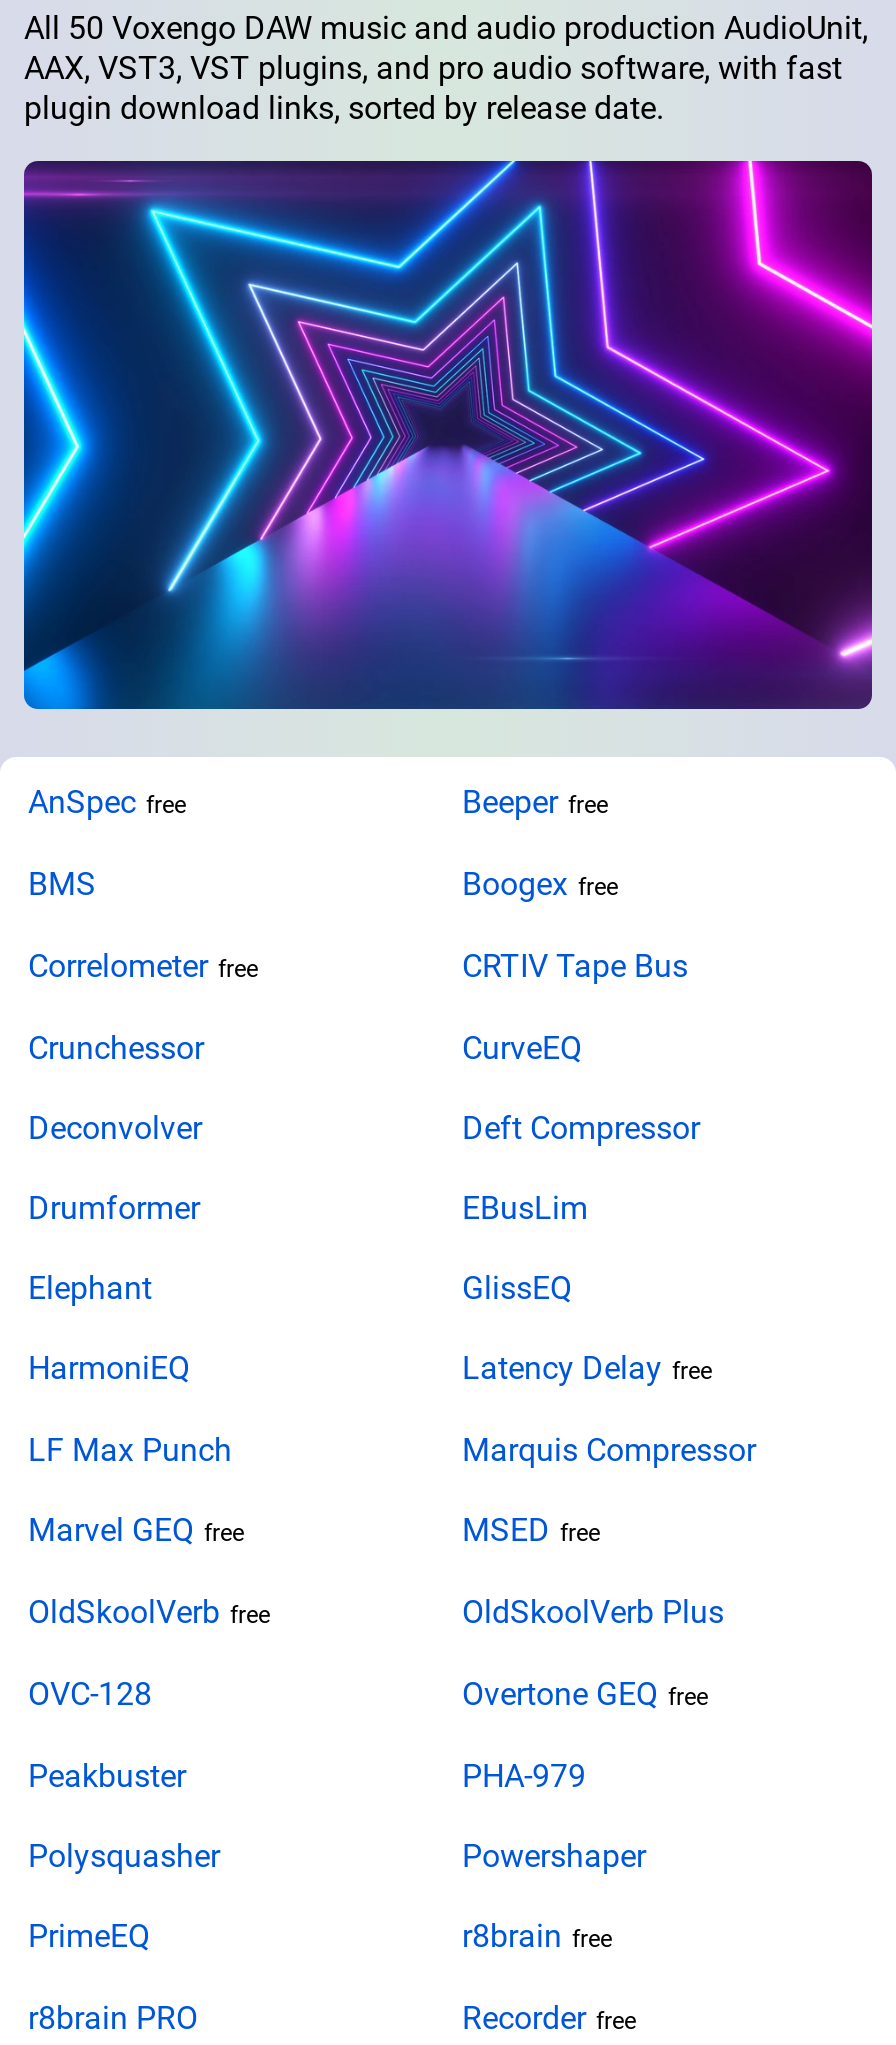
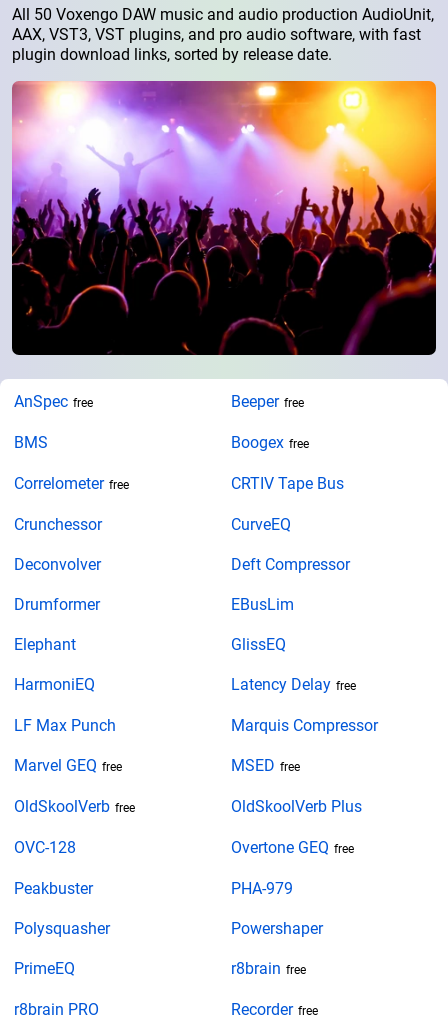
- [image]
+ [image]
